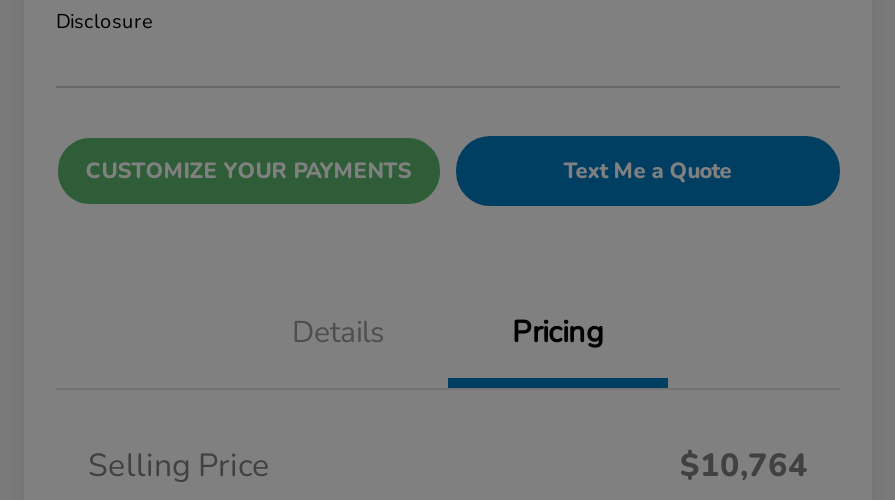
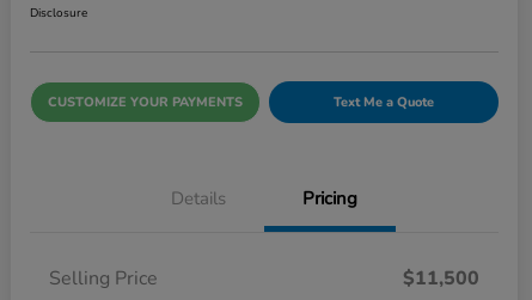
- $10,764
+ $11,500
